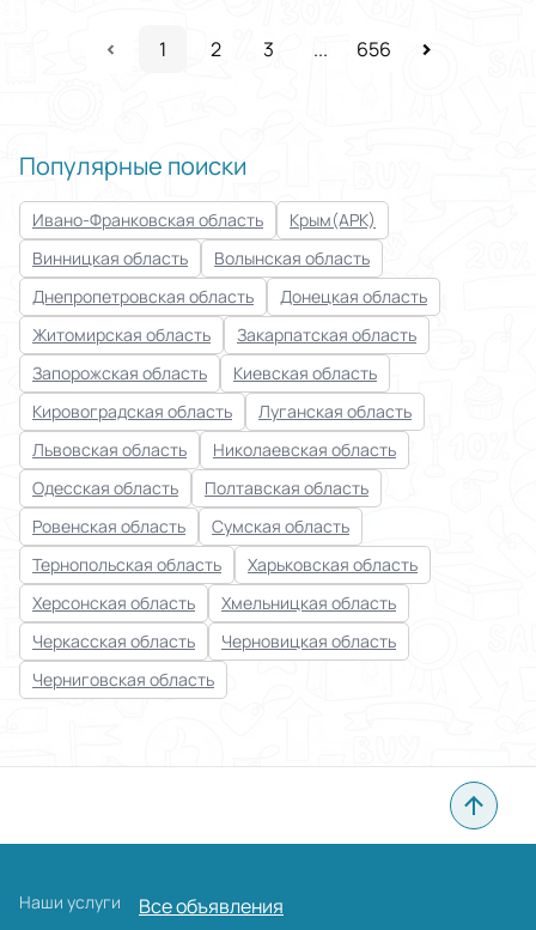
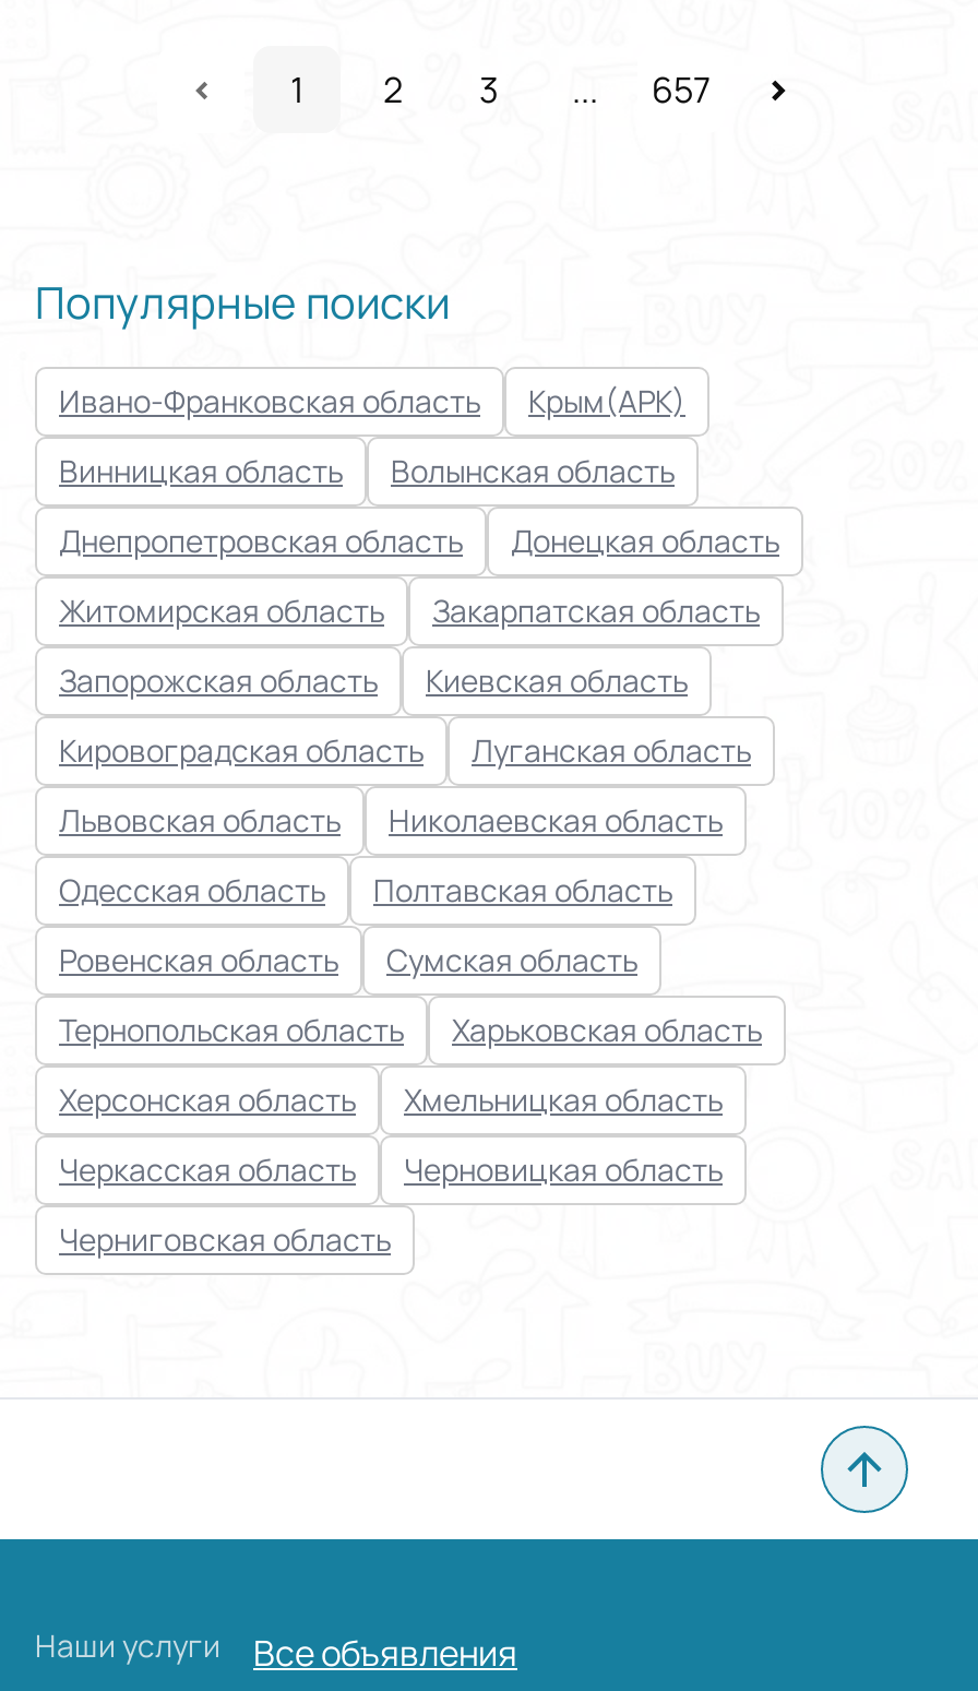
- 656
+ 657
